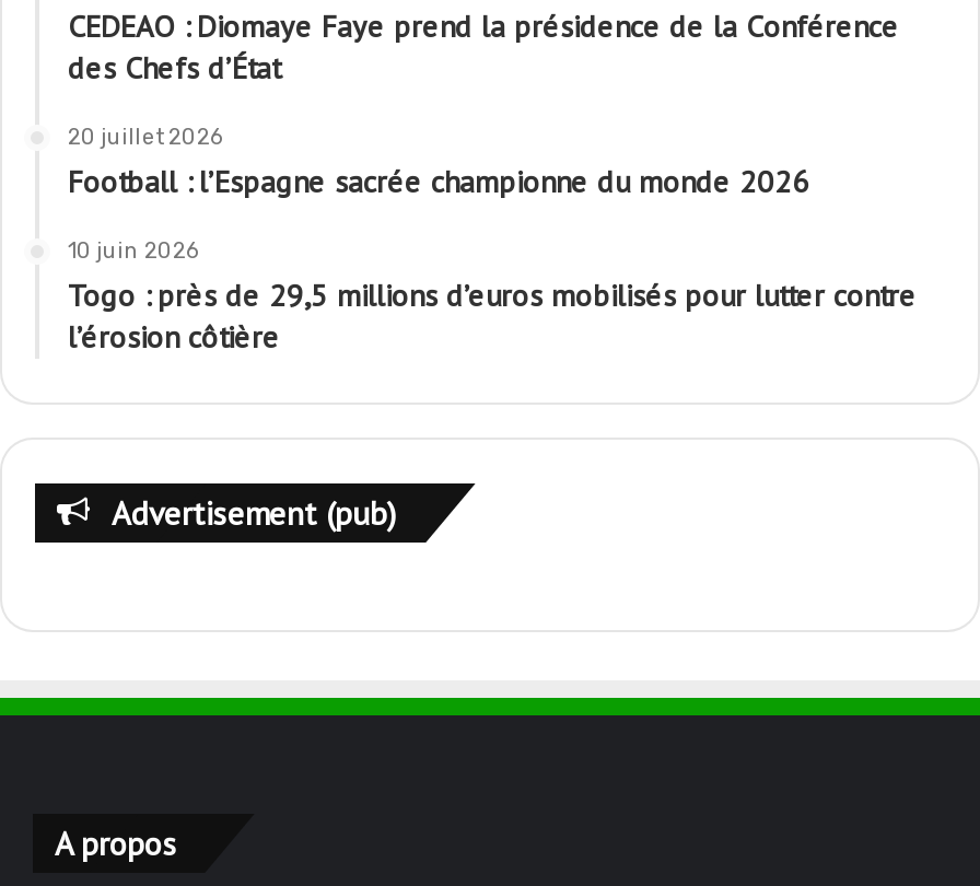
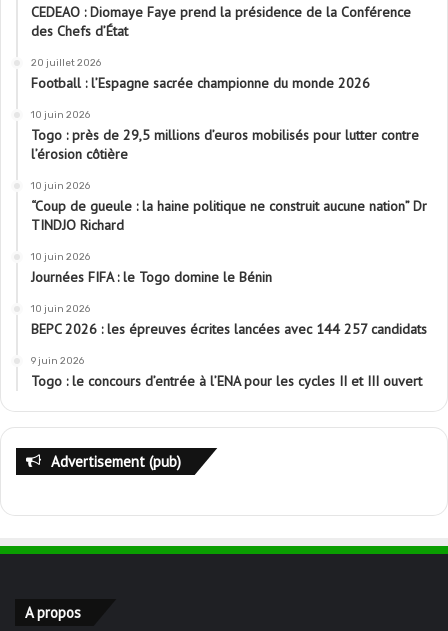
+ 10 juin 2026
+ “Coup de gueule : la haine politique ne construit aucune nation” Dr
+ TINDJO Richard
+ 10 juin 2026
+ Journées FIFA : le Togo domine le Bénin
+ 10 juin 2026
+ BEPC 2026 : les épreuves écrites lancées avec 144 257 candidats
+ 9 juin 2026
+ Togo : le concours d’entrée à l’ENA pour les cycles II et III ouvert
